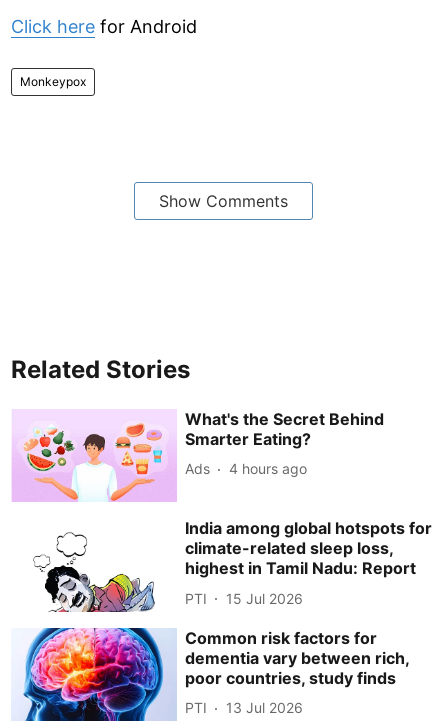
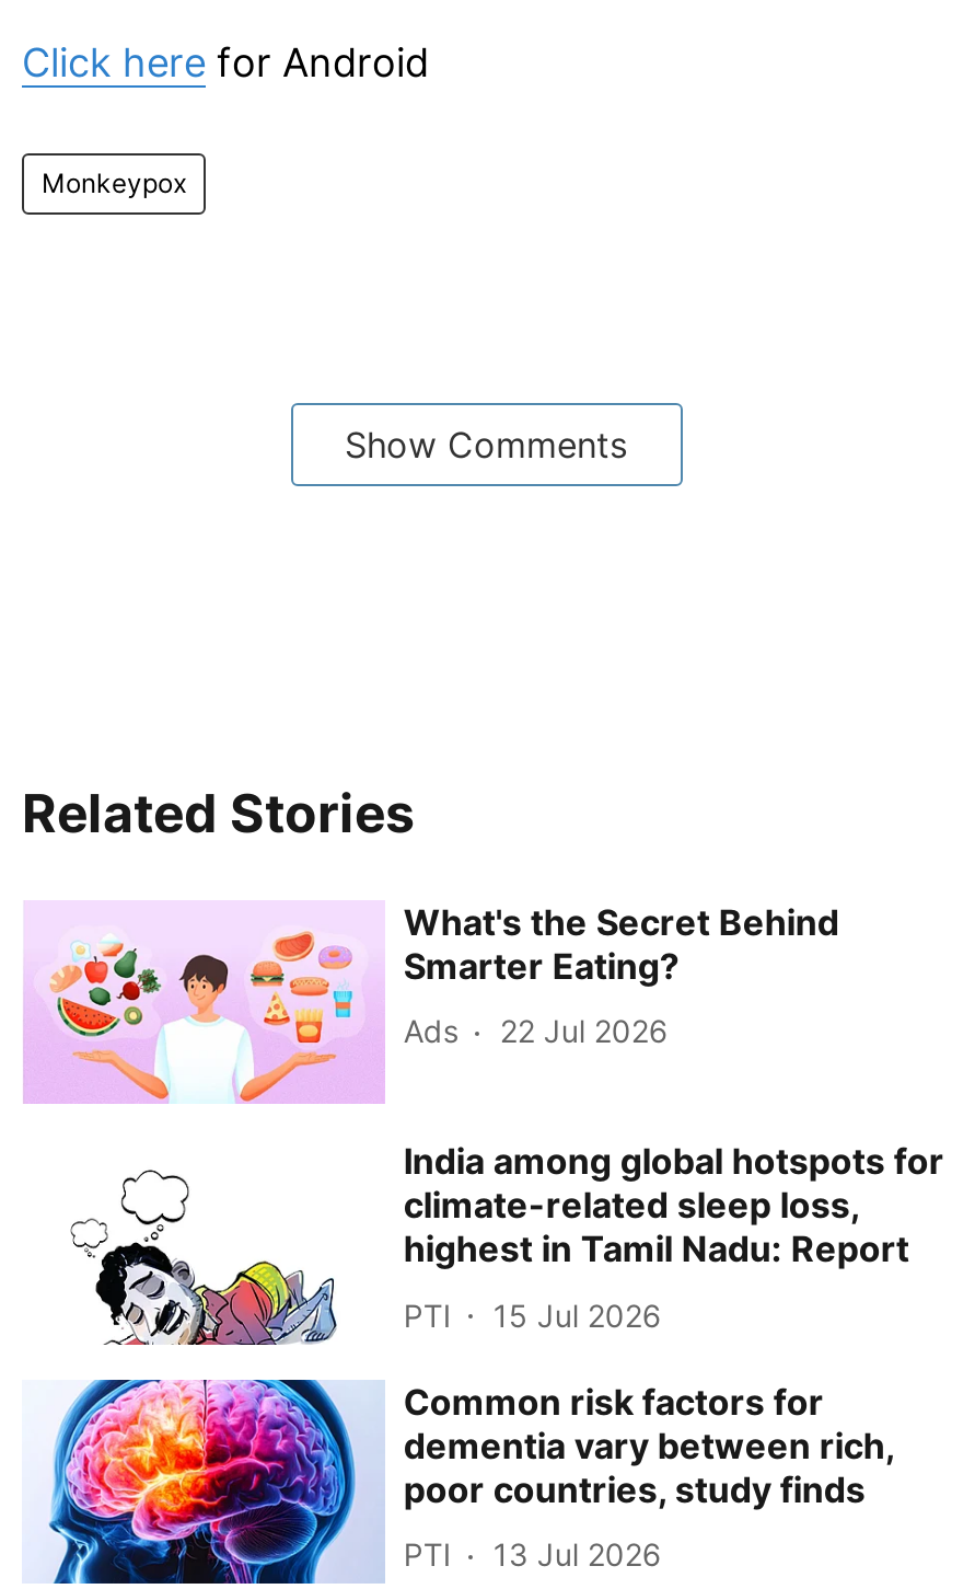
- Ads 4 hours ago
+ Ads 22 Jul 2026
